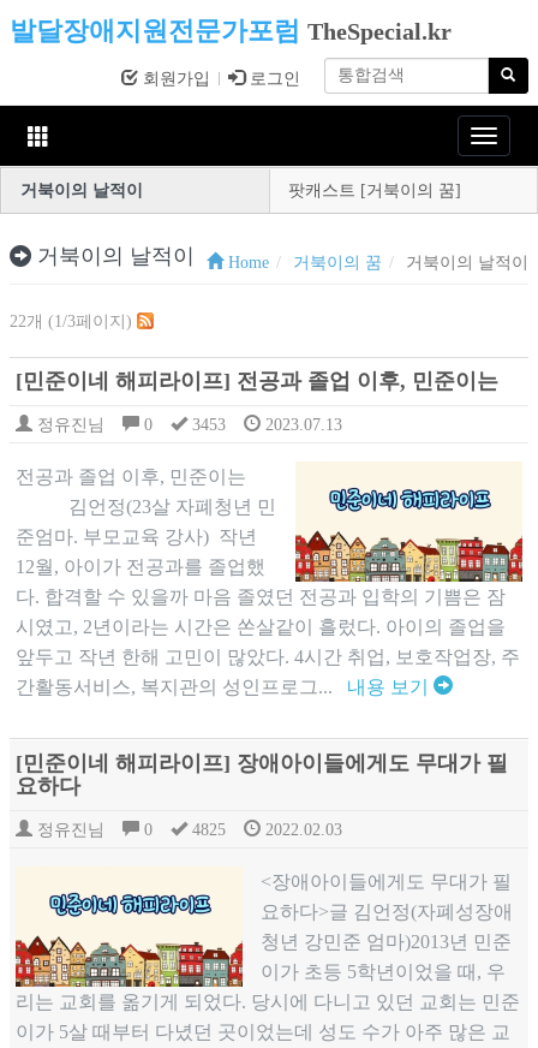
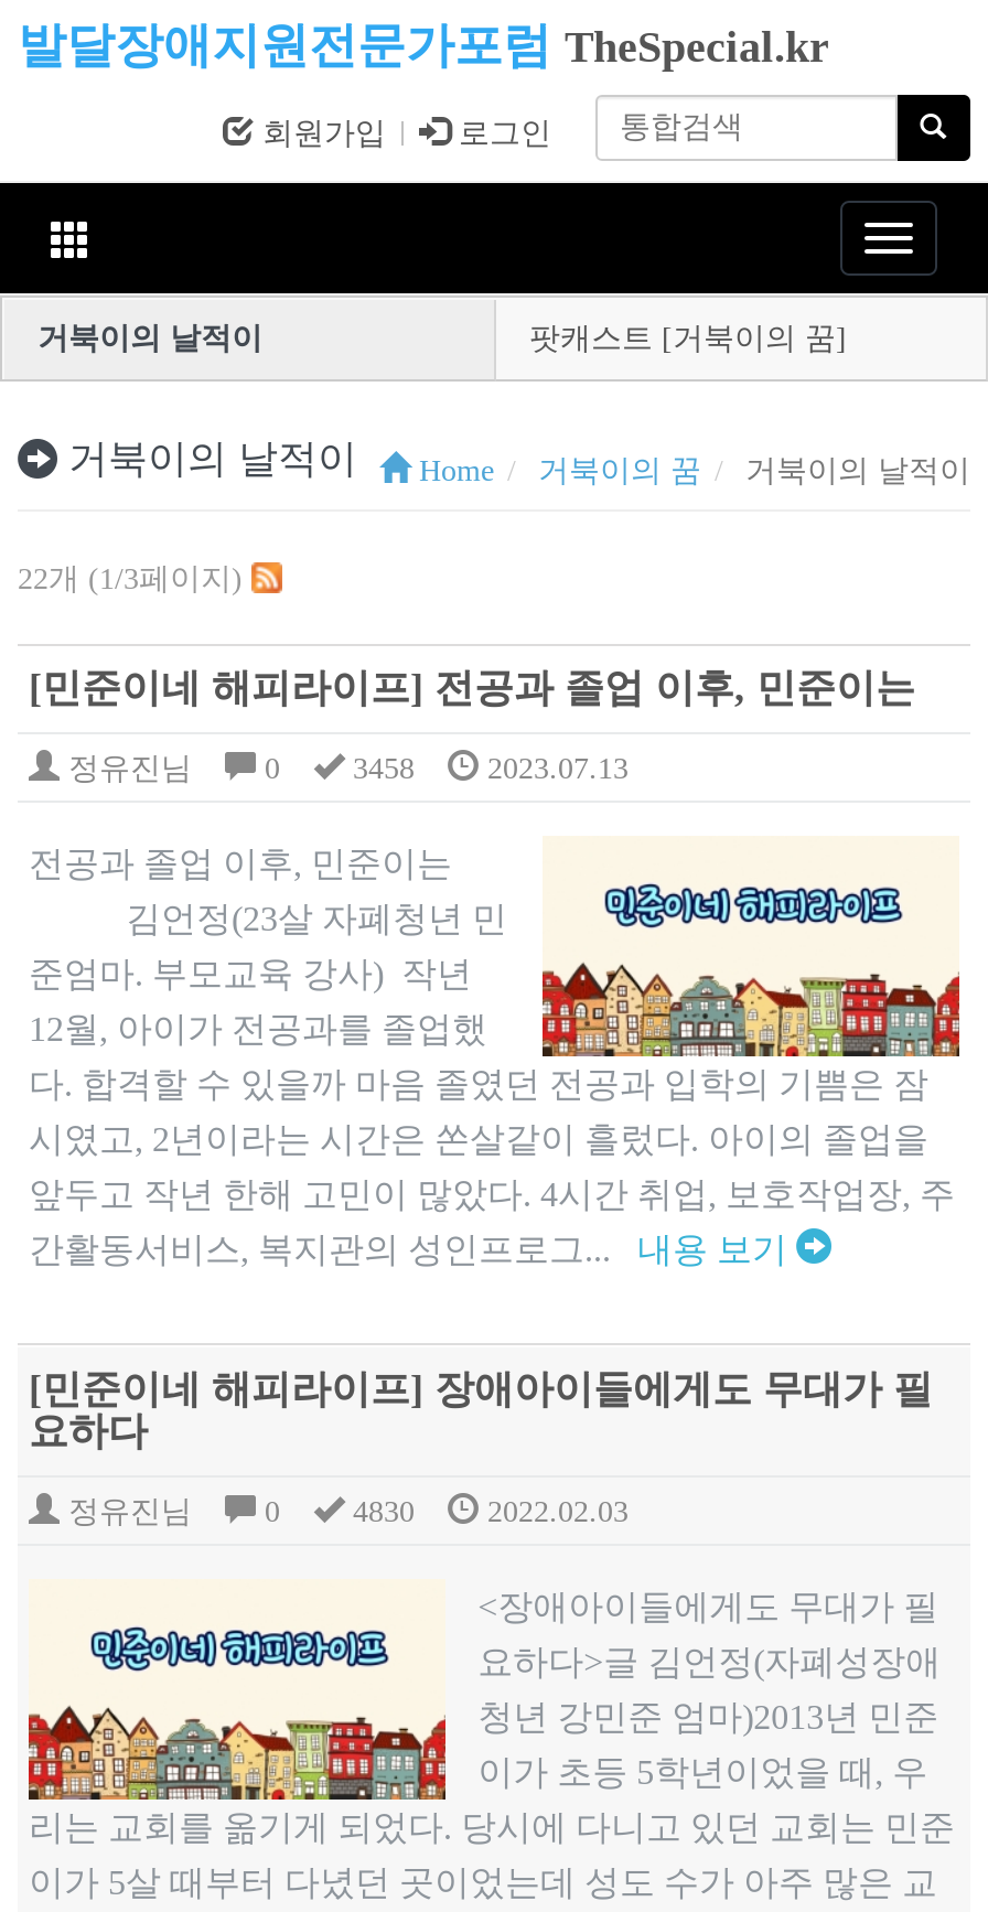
- 3453
+ 3458

- 정유진님 0 4825 2022.02.03
+ 정유진님 0 4830 2022.02.03
